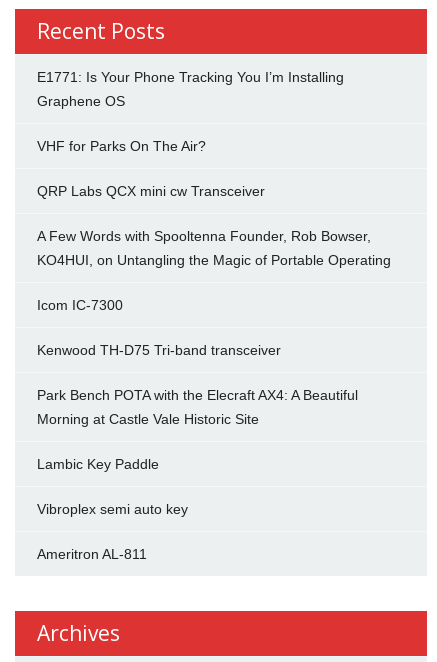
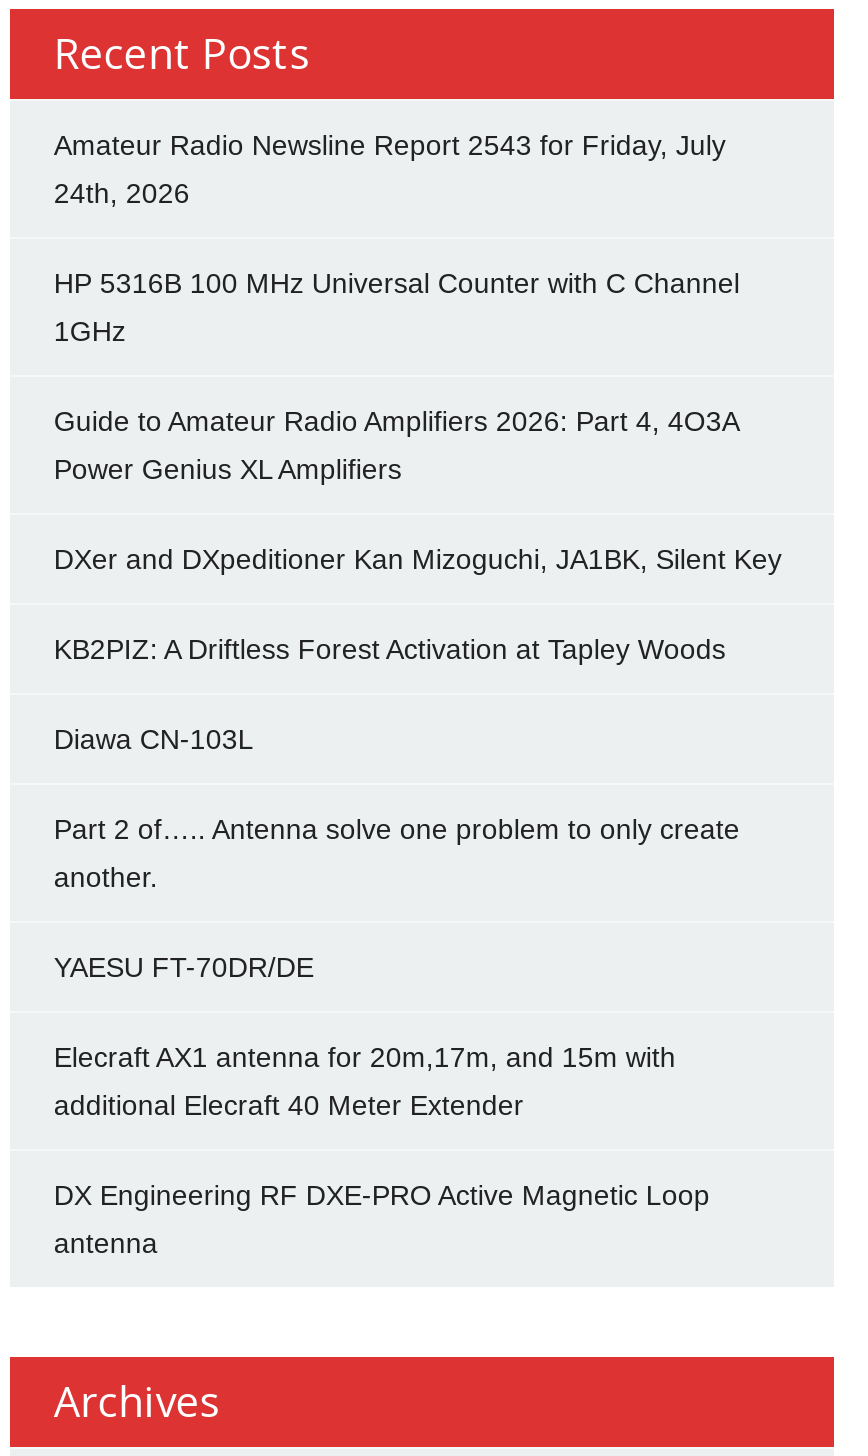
- E1771: Is Your Phone Tracking You I’m Installing
- Graphene OS
- VHF for Parks On The Air?
- QRP Labs QCX mini cw Transceiver
- A Few Words with Spooltenna Founder, Rob Bowser,
- KO4HUI, on Untangling the Magic of Portable Operating
- Icom IC-7300
- Kenwood TH-D75 Tri-band transceiver
- Park Bench POTA with the Elecraft AX4: A Beautiful
- Morning at Castle Vale Historic Site
- Lambic Key Paddle
- Vibroplex semi auto key
- Ameritron AL-811
+ Amateur Radio Newsline Report 2543 for Friday, July
+ 24th, 2026
+ HP 5316B 100 MHz Universal Counter with C Channel
+ 1GHz
+ Guide to Amateur Radio Amplifiers 2026: Part 4, 4O3A
+ Power Genius XL Amplifiers
+ DXer and DXpeditioner Kan Mizoguchi, JA1BK, Silent Key
+ KB2PIZ: A Driftless Forest Activation at Tapley Woods
+ Diawa CN-103L
+ Part 2 of….. Antenna solve one problem to only create
+ another.
+ YAESU FT-70DR/DE
+ Elecraft AX1 antenna for 20m,17m, and 15m with
+ additional Elecraft 40 Meter Extender
+ DX Engineering RF DXE-PRO Active Magnetic Loop
+ antenna
